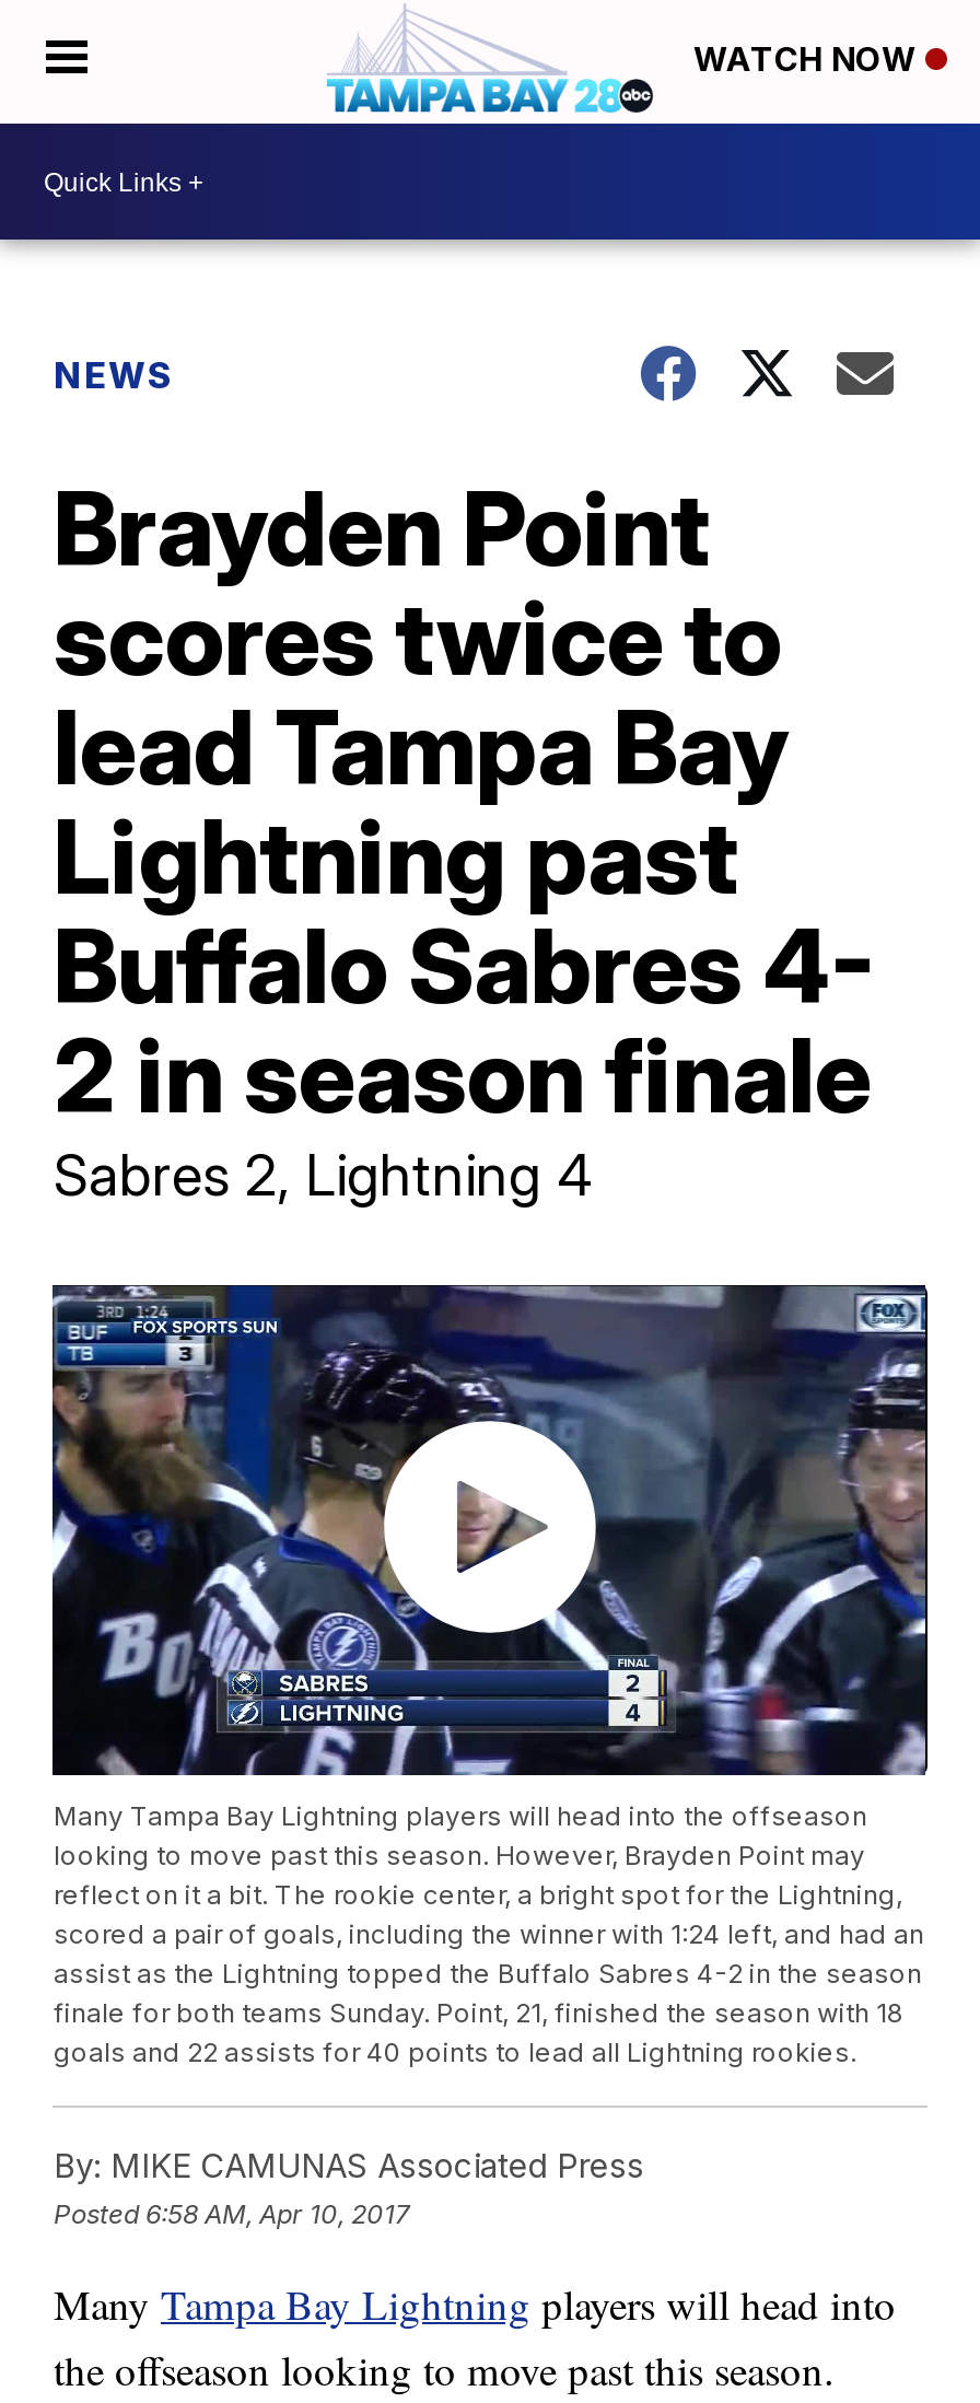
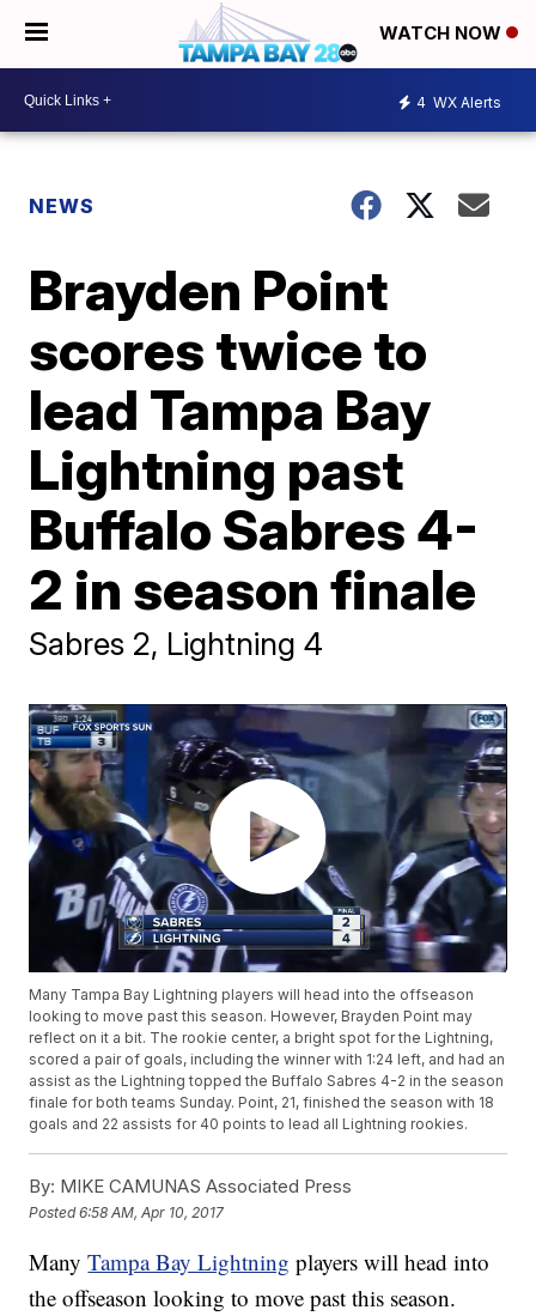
+ 4 WX Alerts
